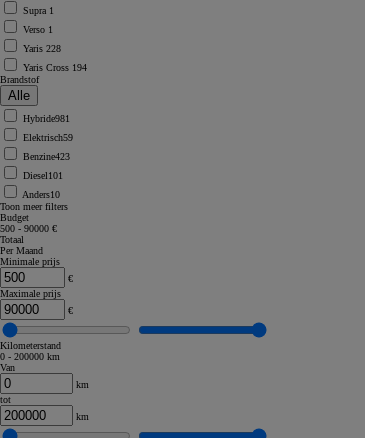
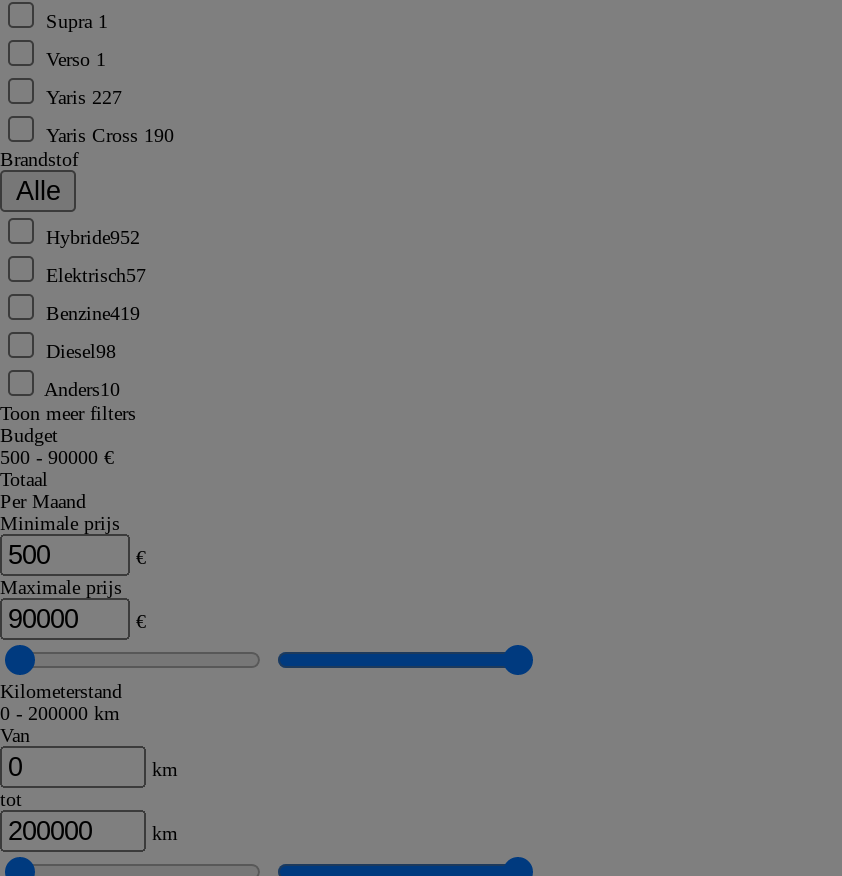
- Yaris 228
+ Yaris 227

- Yaris Cross 194
+ Yaris Cross 190

- Hybride981
+ Hybride952

- Elektrisch59
+ Elektrisch57

- Benzine423
+ Benzine419

- Diesel101
+ Diesel98
